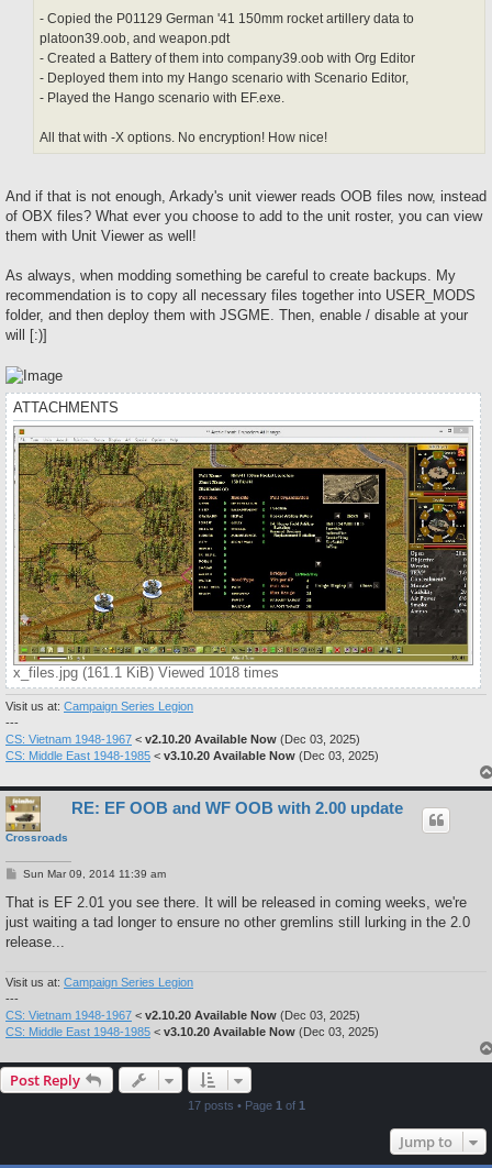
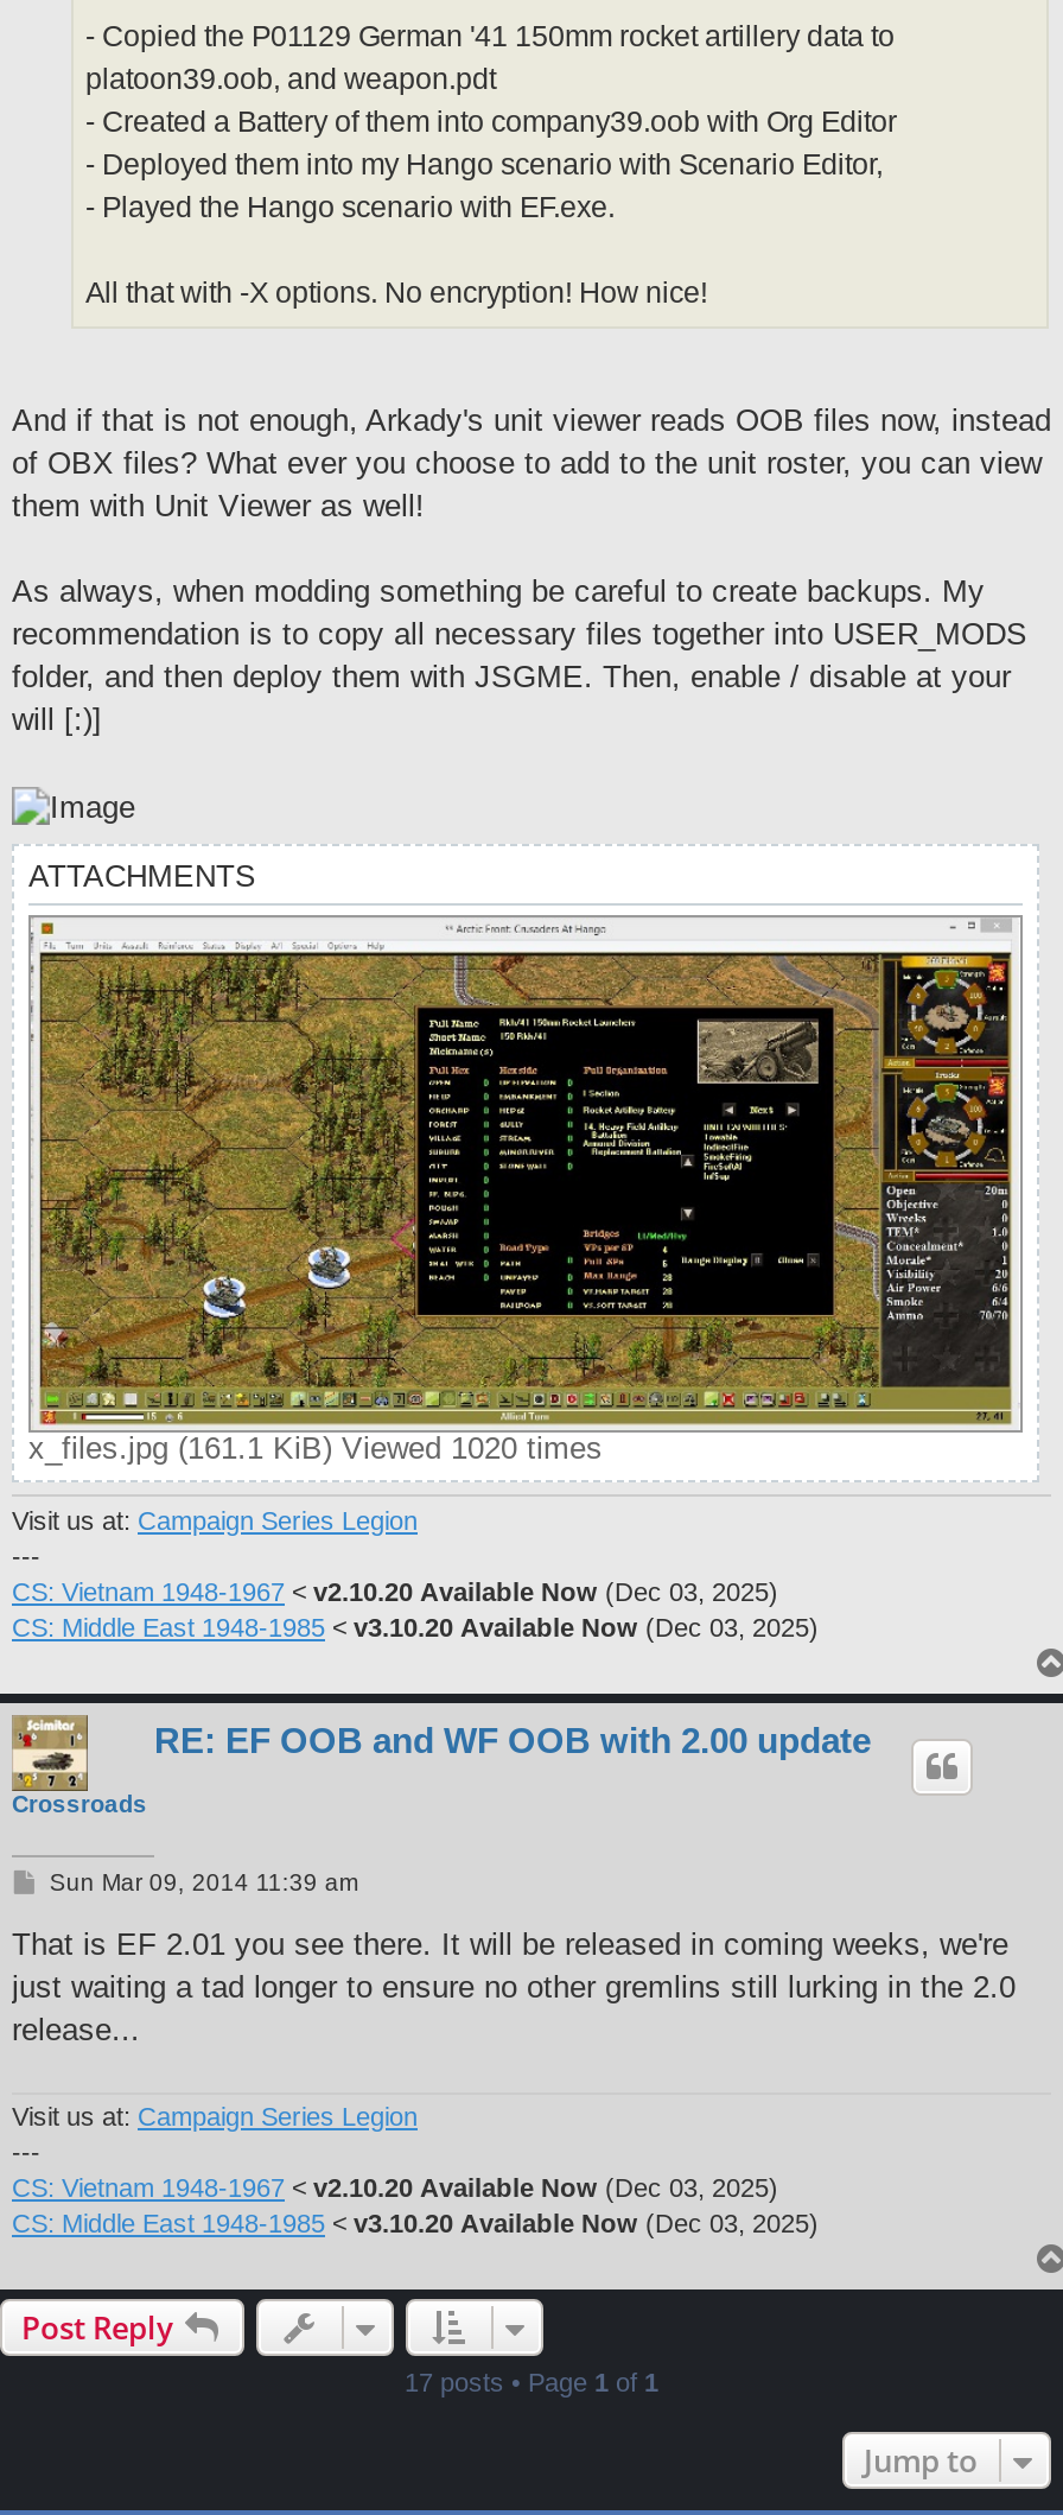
- x_files.jpg (161.1 KiB) Viewed 1018 times
+ x_files.jpg (161.1 KiB) Viewed 1020 times
